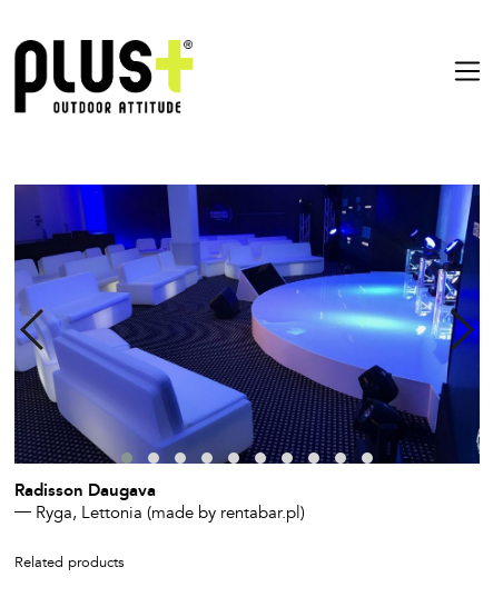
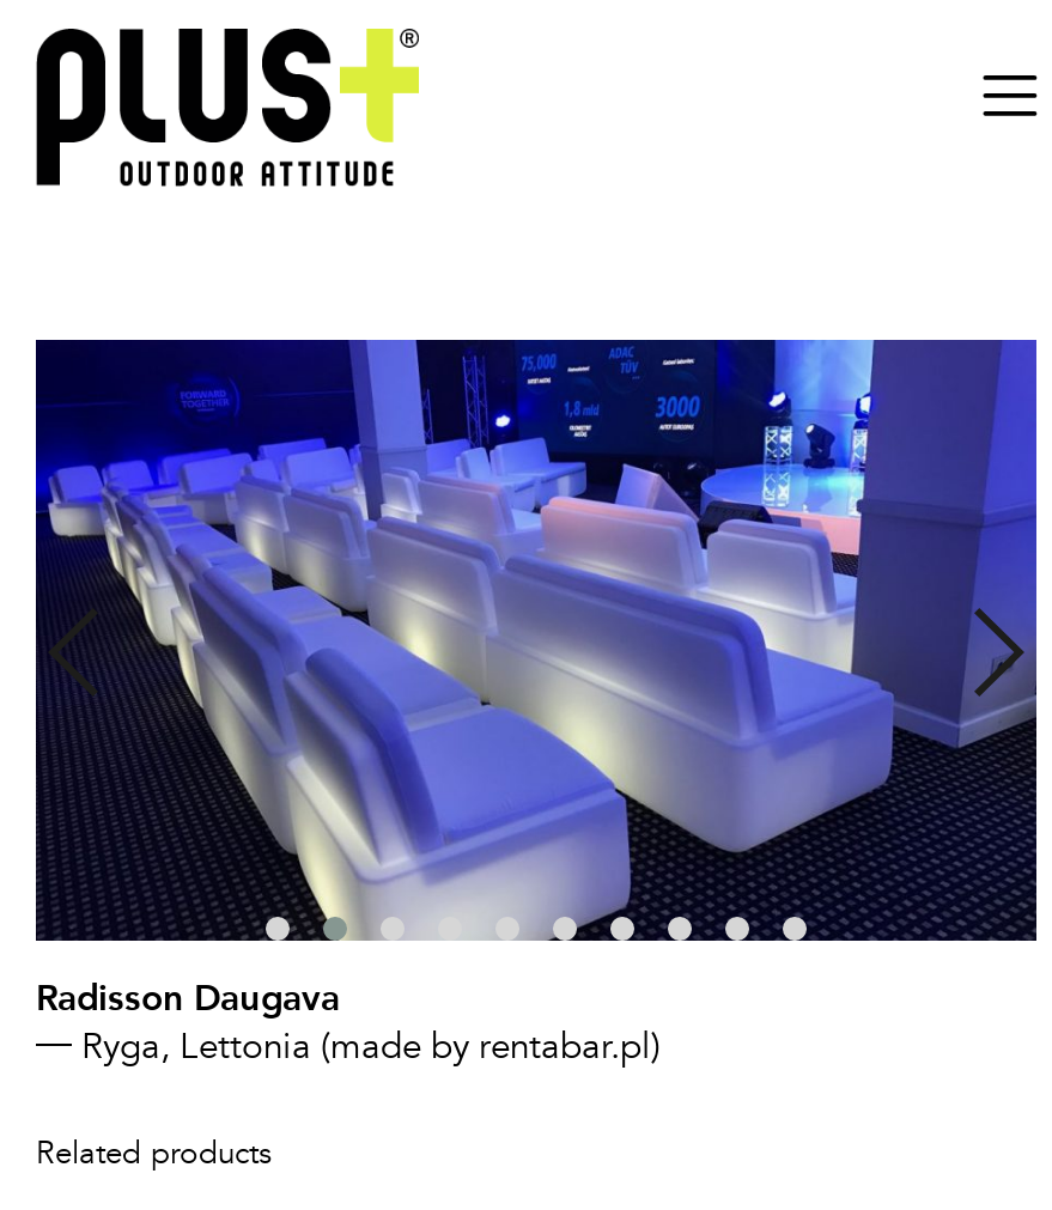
- [image]
+ [image]
